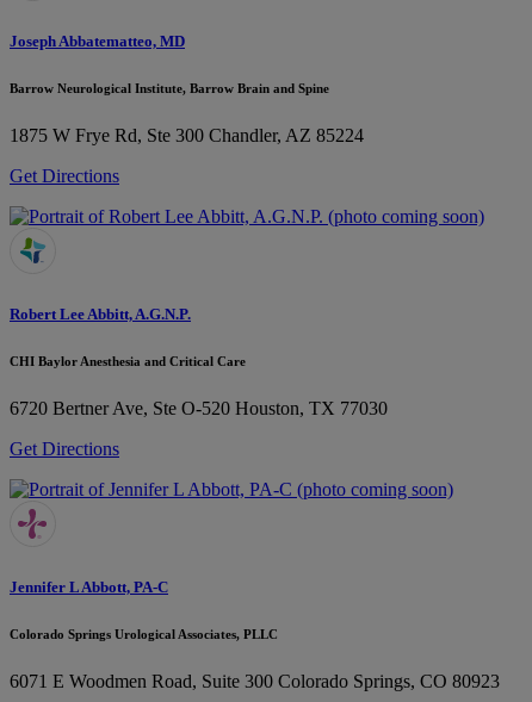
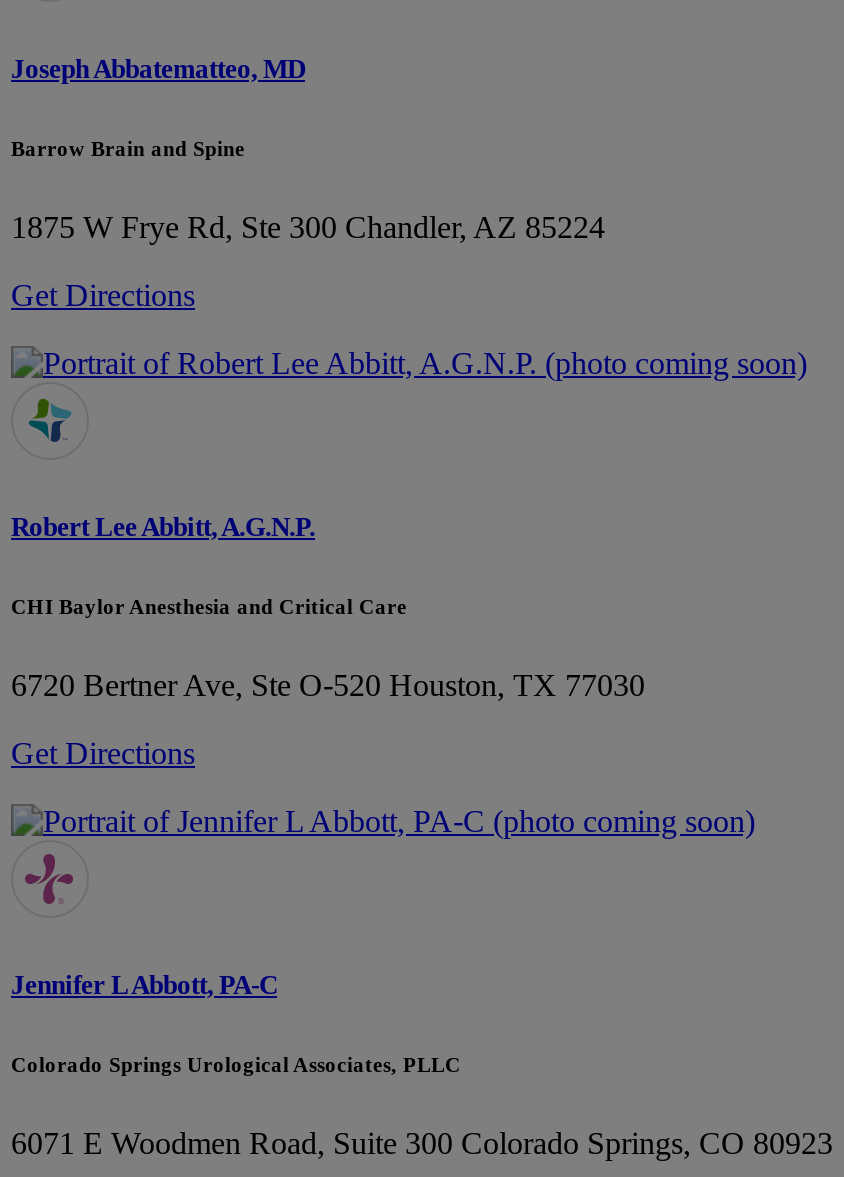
- Barrow Neurological Institute, Barrow Brain and Spine
+ Barrow Brain and Spine
